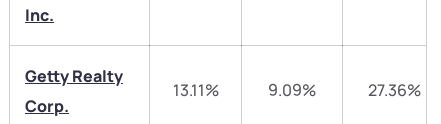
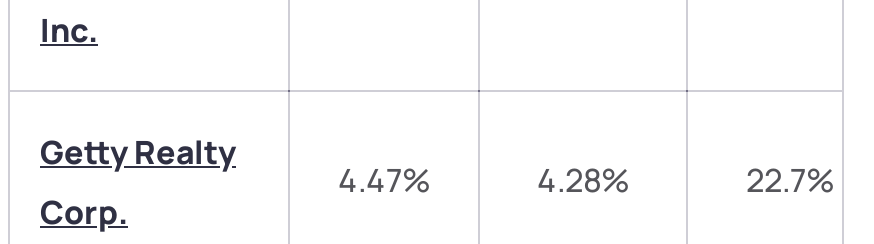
- 13.11%
+ 4.47%

- 9.09%
+ 4.28%

- 27.36%
+ 22.7%
